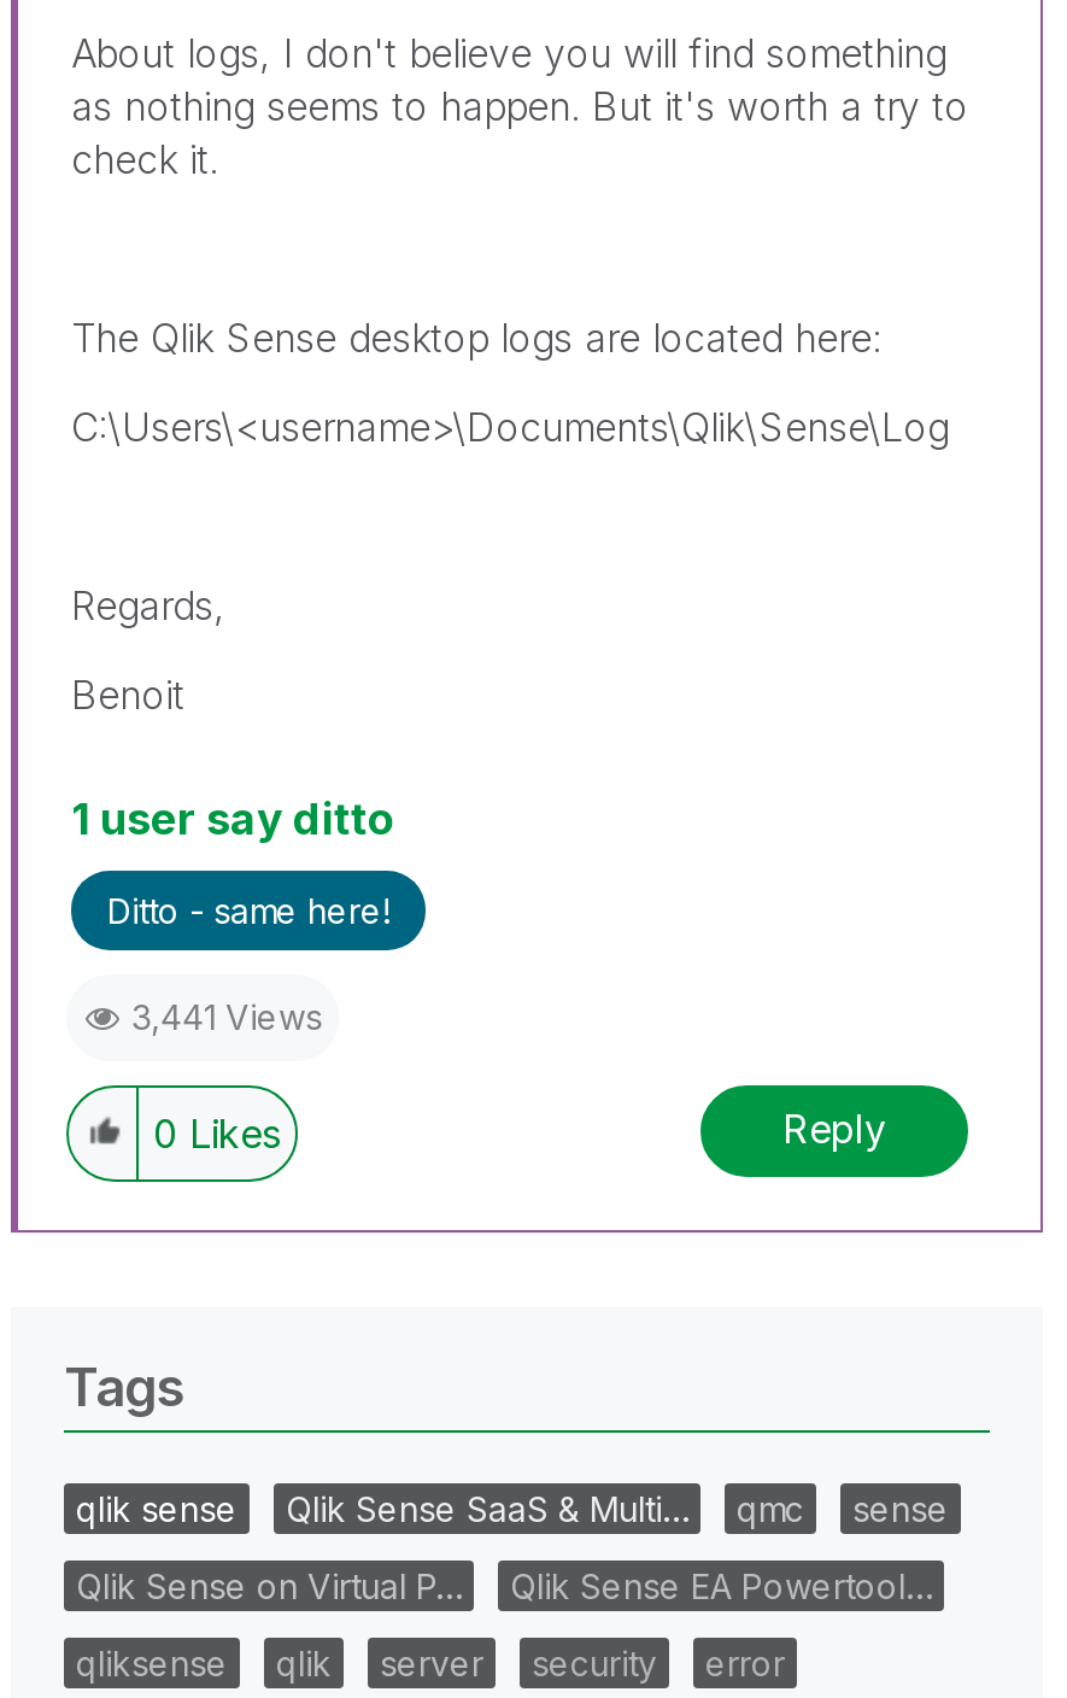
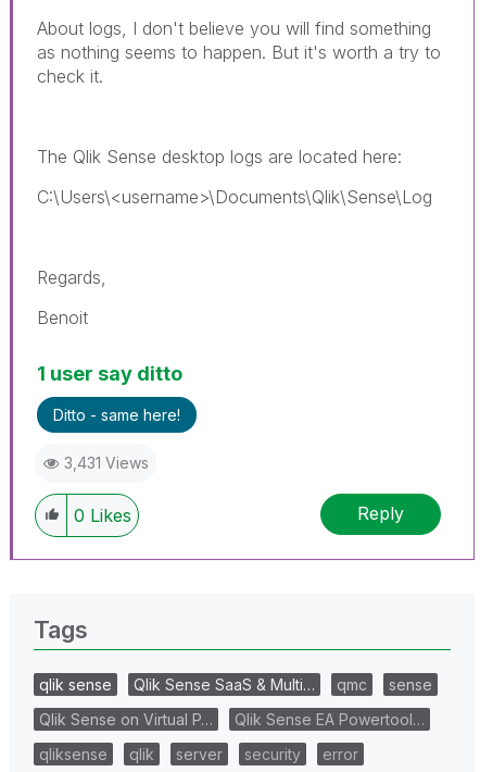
- 3,441 Views
+ 3,431 Views
